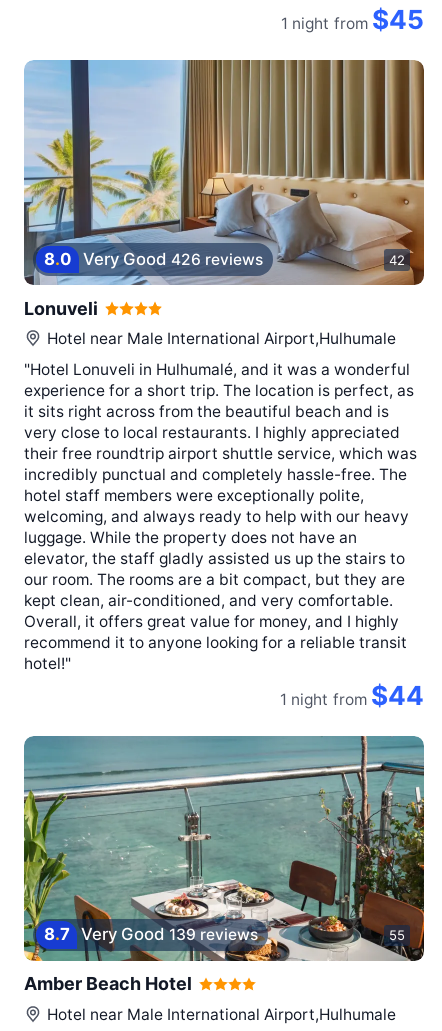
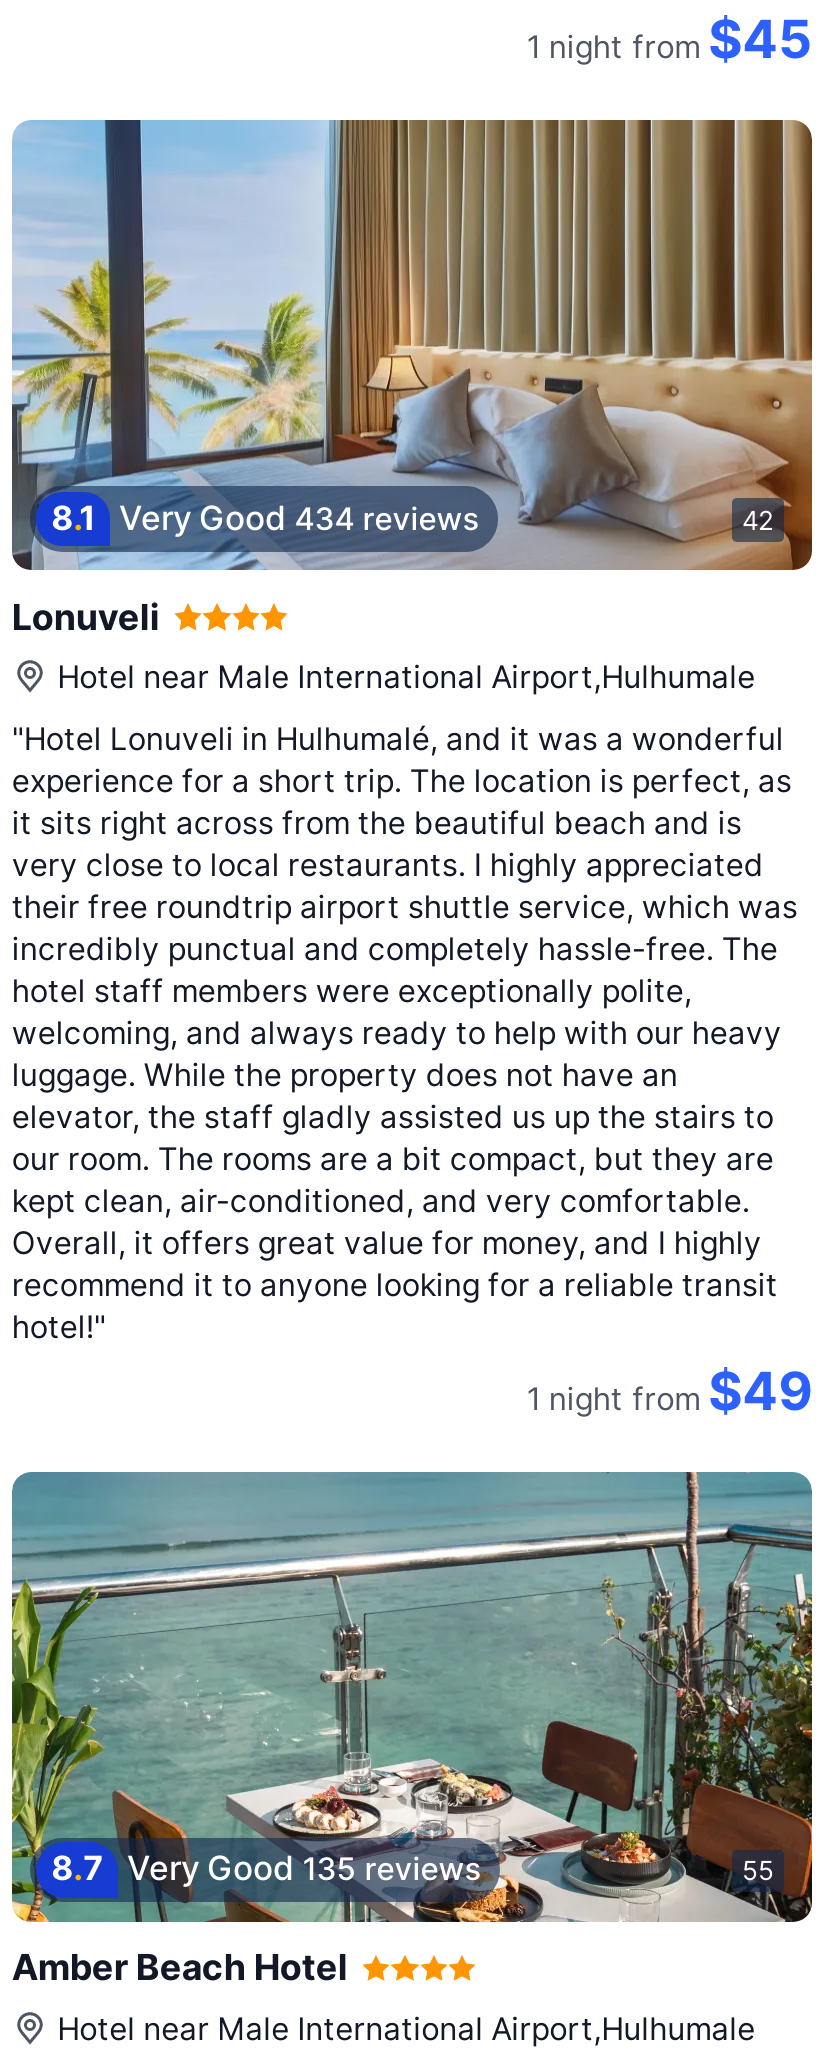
- 8.0 Very Good 426 reviews
+ 8.1 Very Good 434 reviews

- 1 night from $44
+ 1 night from $49

- 8.7 Very Good 139 reviews
+ 8.7 Very Good 135 reviews
